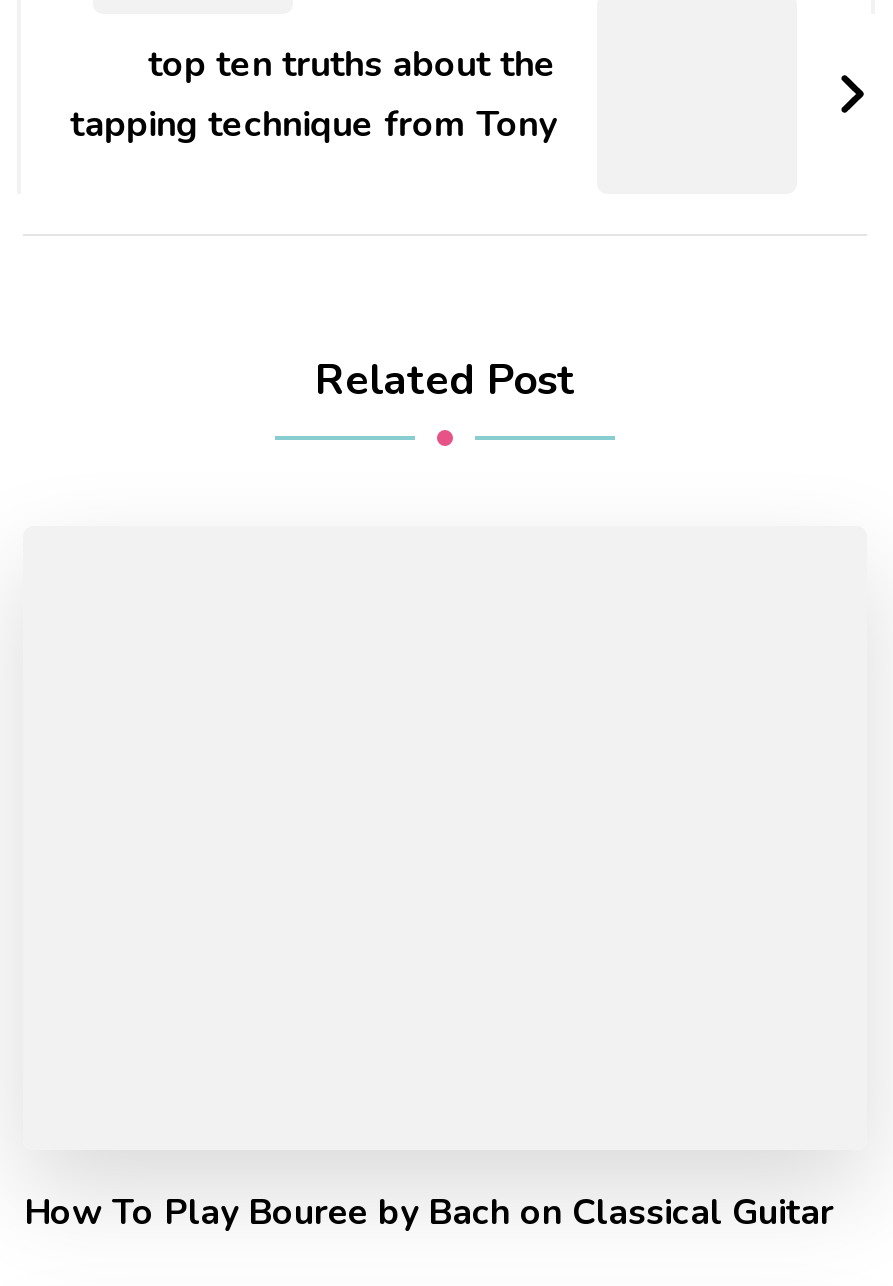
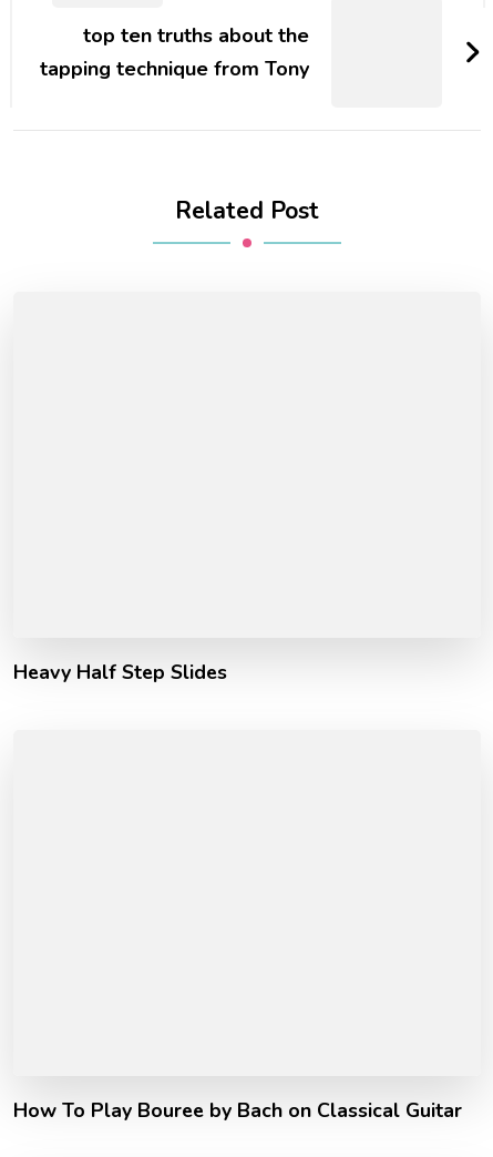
+ Heavy Half Step Slides
